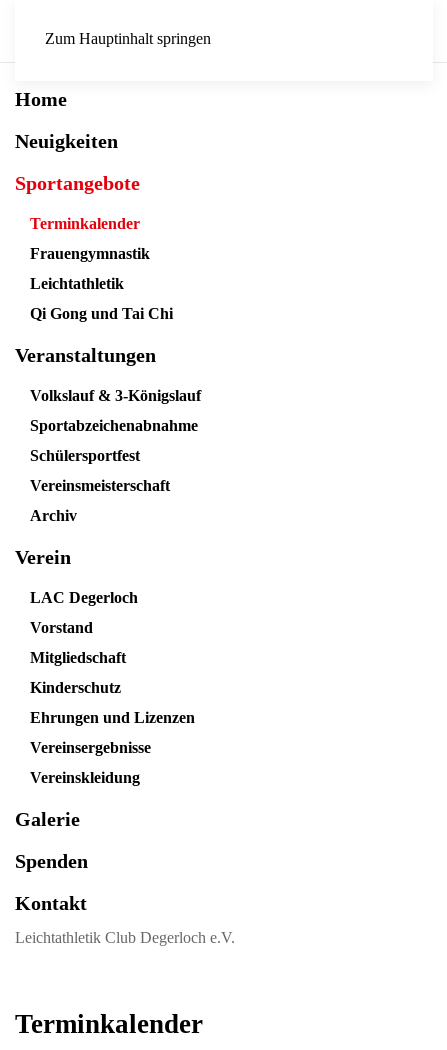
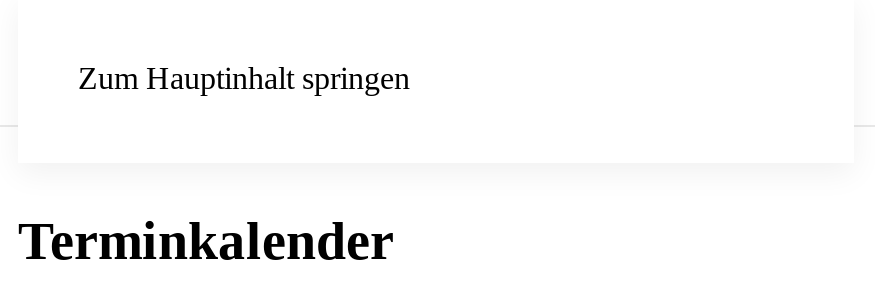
- Home
- Neuigkeiten
- Sportangebote
- Terminkalender
- Frauengymnastik
- Leichtathletik
- Qi Gong und Tai Chi
- Veranstaltungen
- Volkslauf & 3-Königslauf
- Sportabzeichenabnahme
- Schülersportfest
- Vereinsmeisterschaft
- Archiv
- Verein
- LAC Degerloch
- Vorstand
- Mitgliedschaft
- Kinderschutz
- Ehrungen und Lizenzen
- Vereinsergebnisse
- Vereinskleidung
- Galerie
- Spenden
- Kontakt
- Leichtathletik Club Degerloch e.V.
